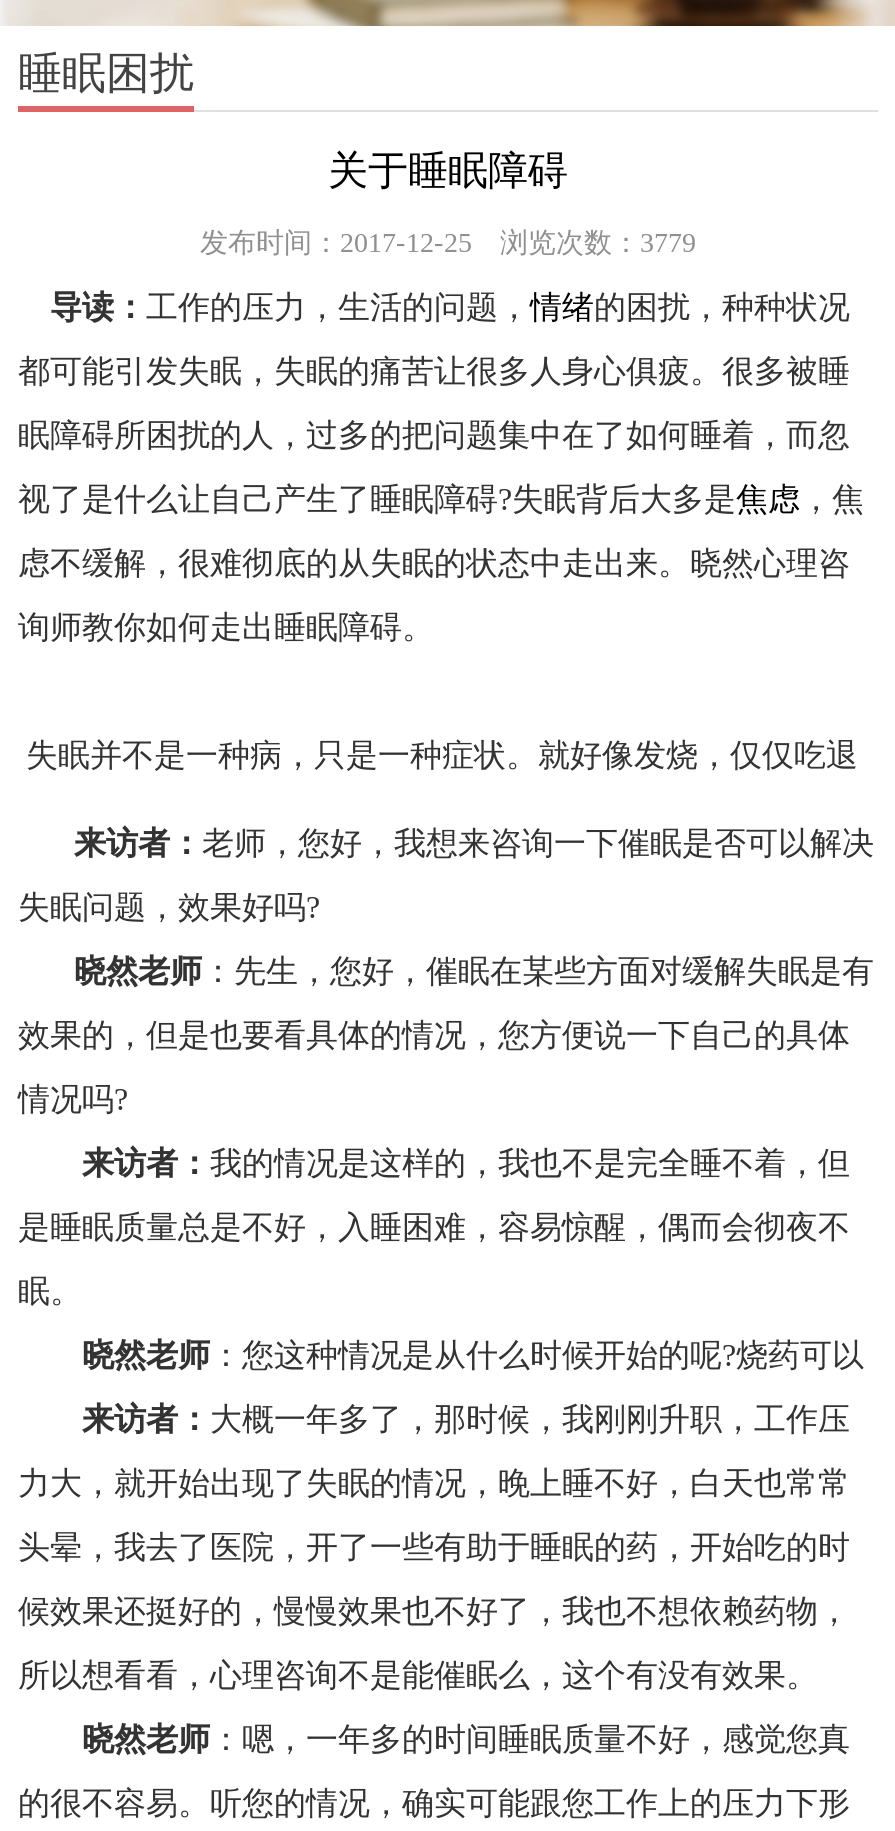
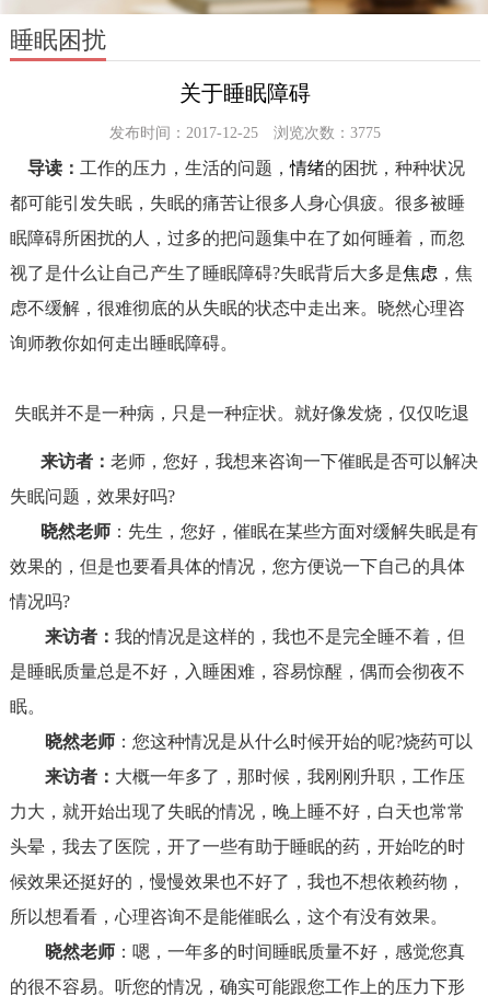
- 发布时间：2017-12-25 浏览次数：3779
+ 发布时间：2017-12-25 浏览次数：3775
